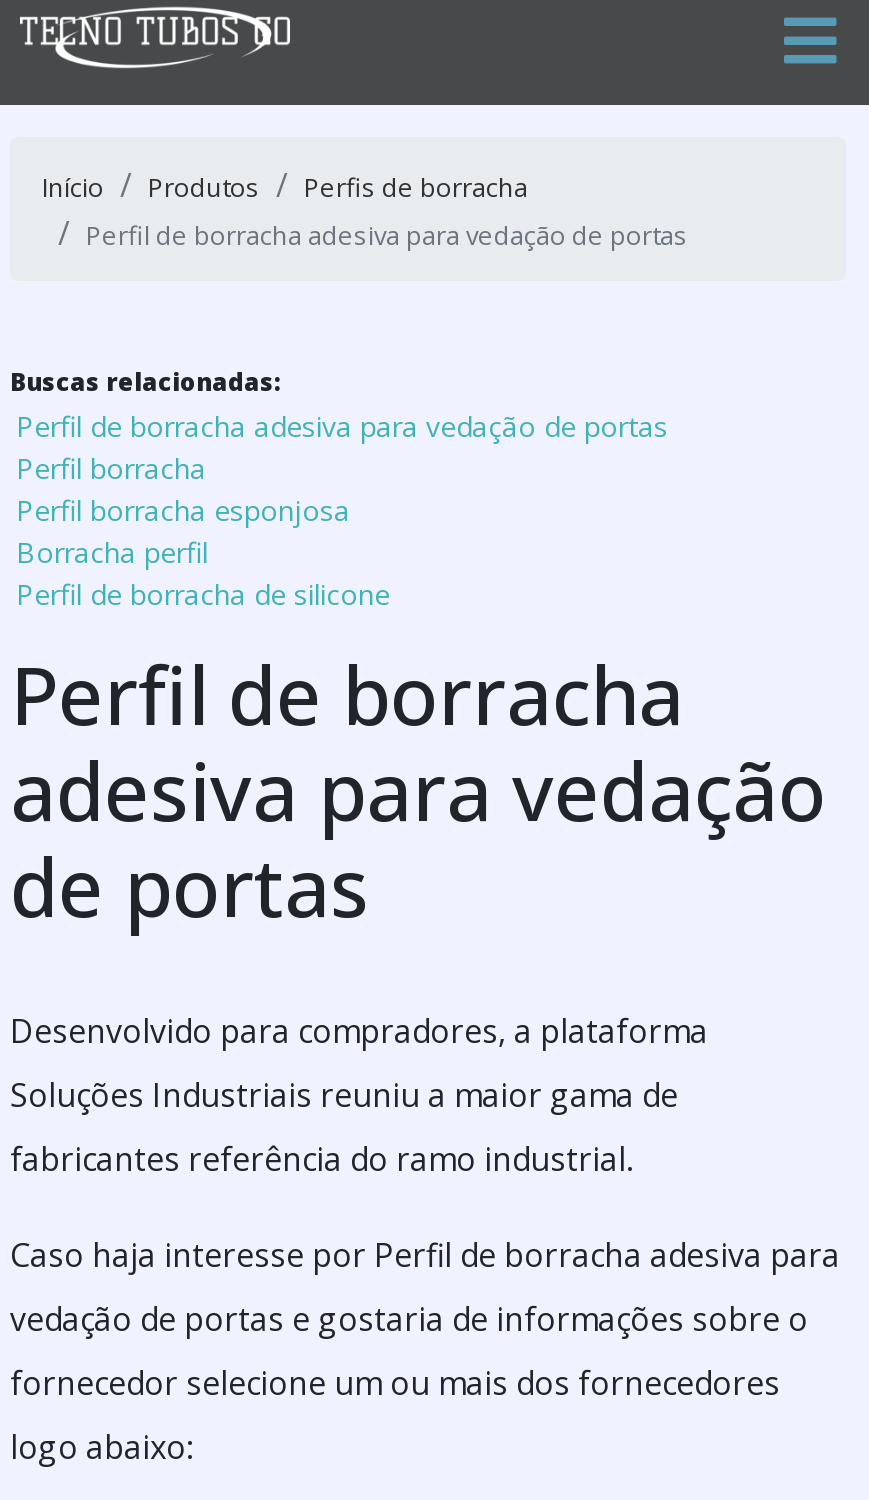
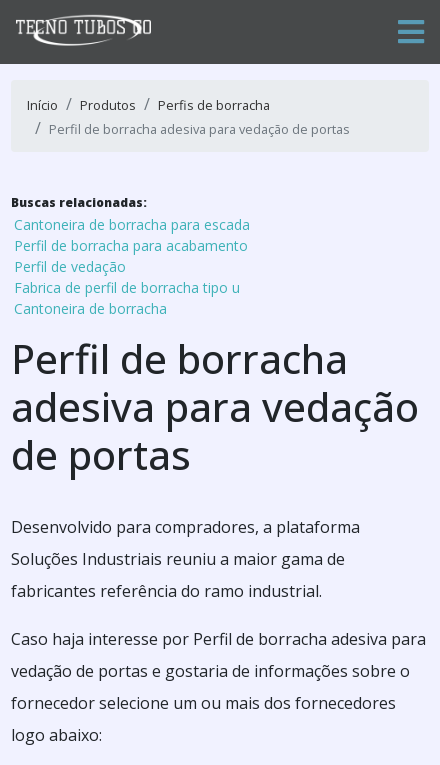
- Perfil de borracha adesiva para vedação de portas
- Perfil borracha
- Perfil borracha esponjosa
- Borracha perfil
- Perfil de borracha de silicone
+ Cantoneira de borracha para escada
+ Perfil de borracha para acabamento
+ Perfil de vedação
+ Fabrica de perfil de borracha tipo u
+ Cantoneira de borracha
